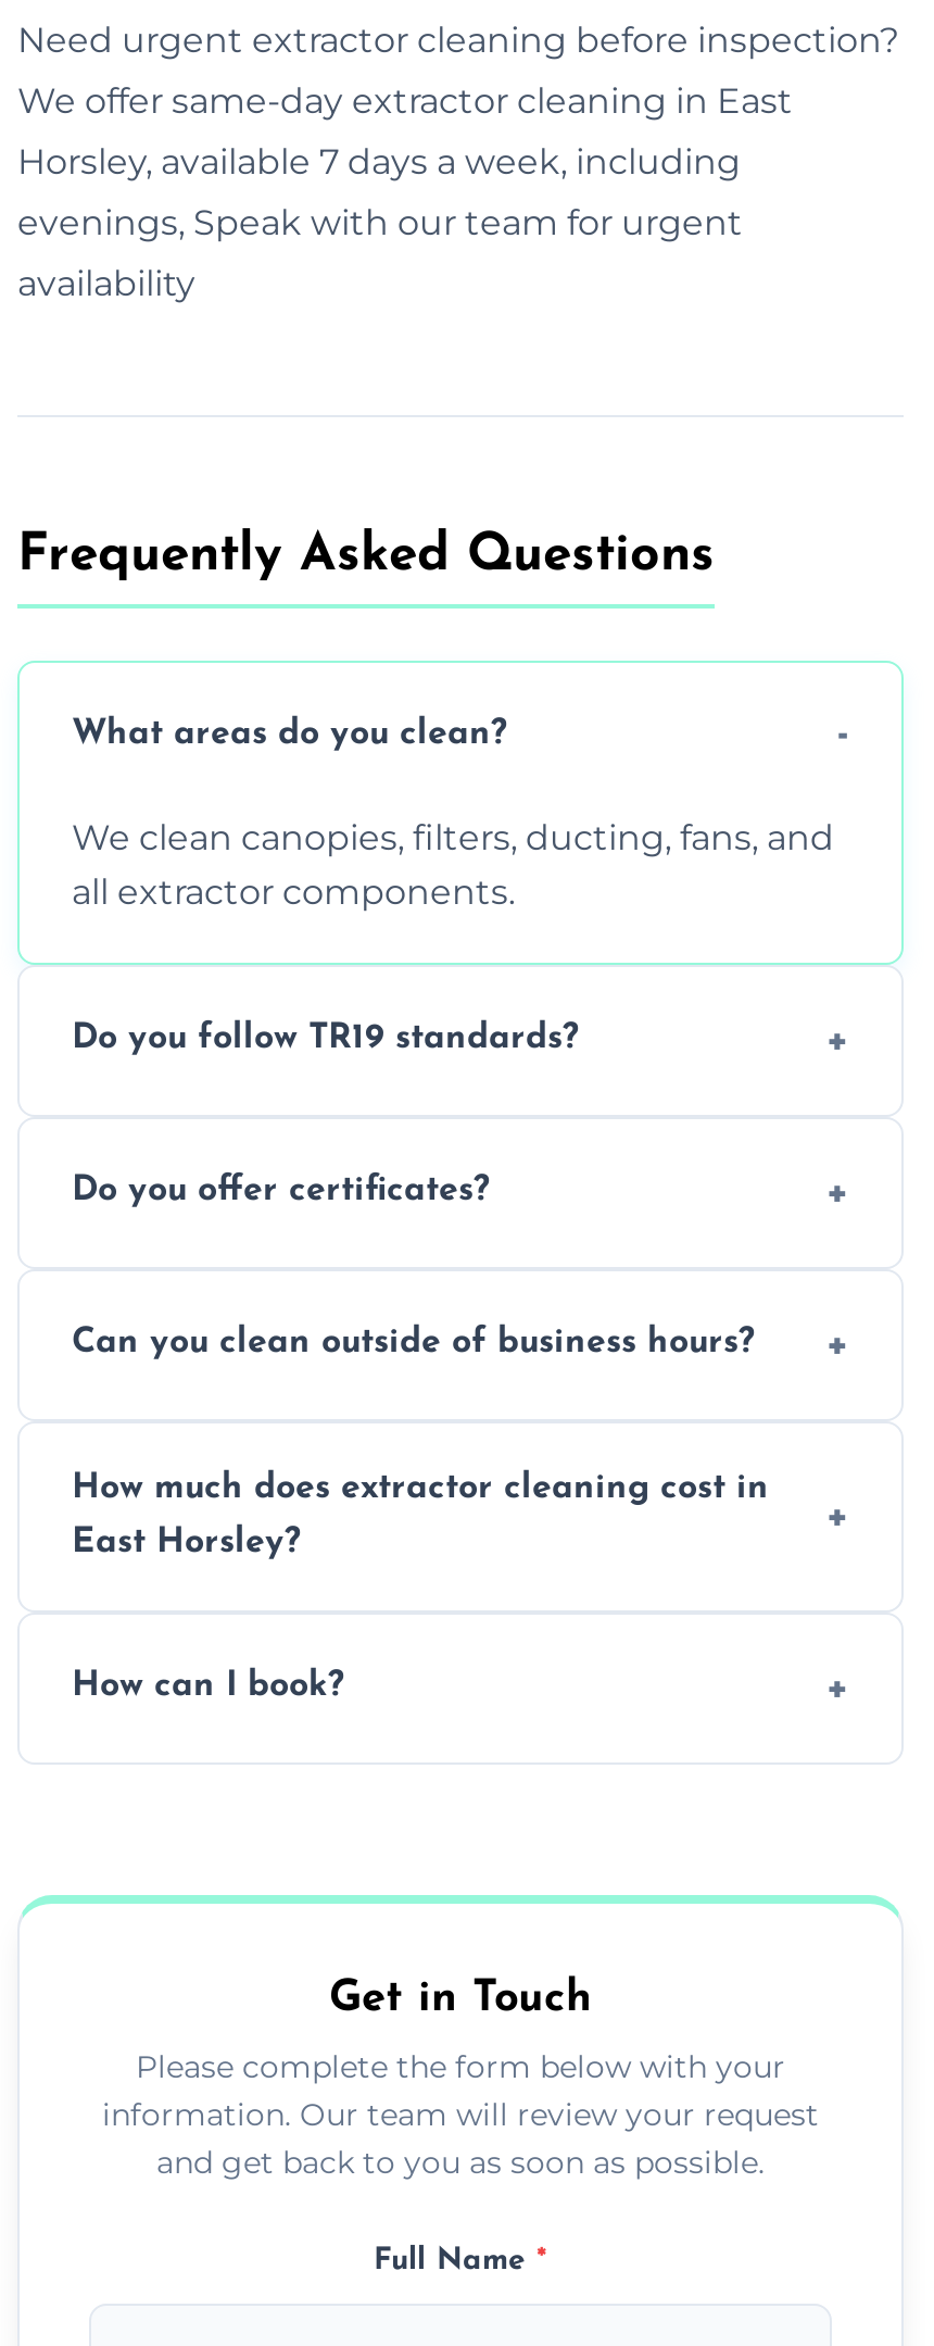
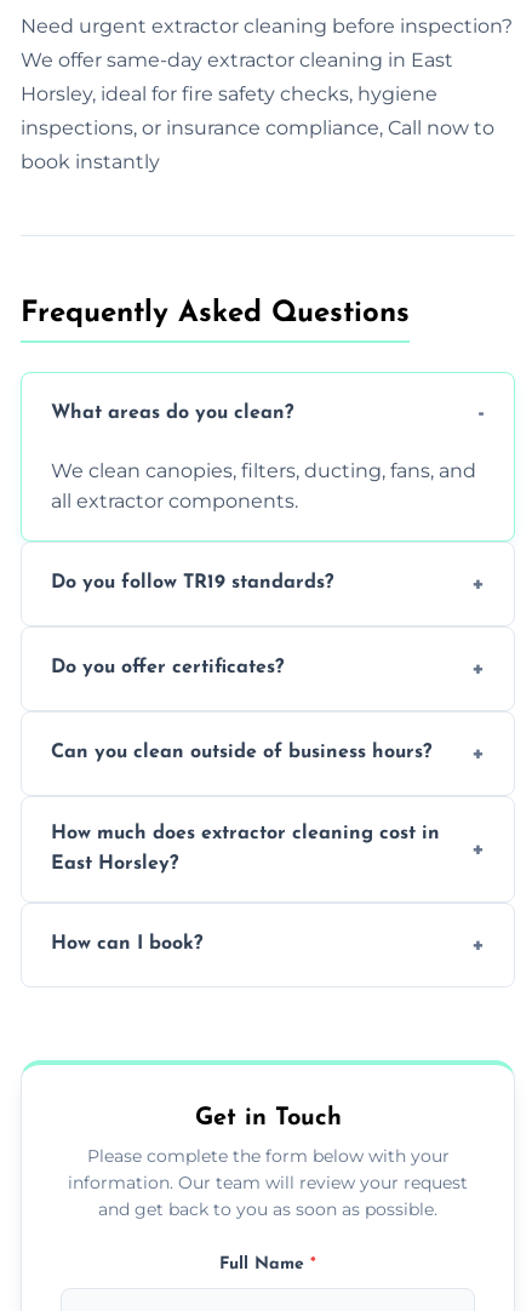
- Horsley, available 7 days a week, including
+ Horsley, ideal for fire safety checks, hygiene

- evenings, Speak with our team for urgent
+ inspections, or insurance compliance, Call now to

- availability
+ book instantly
